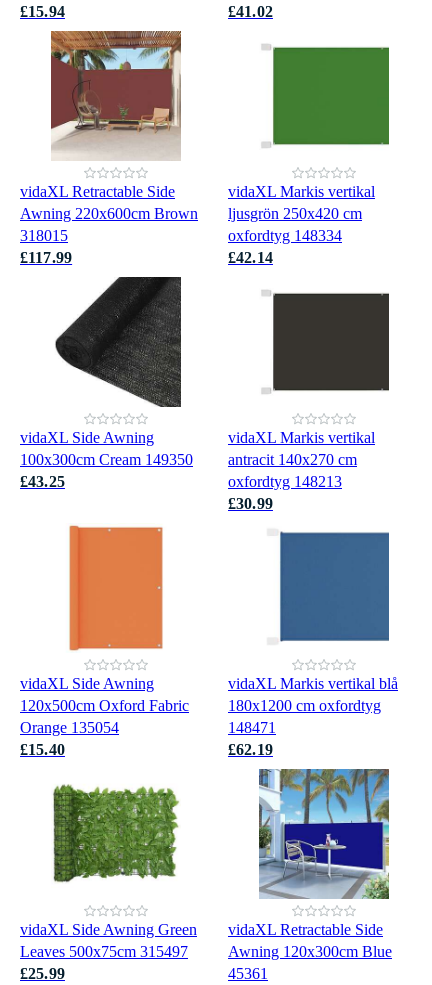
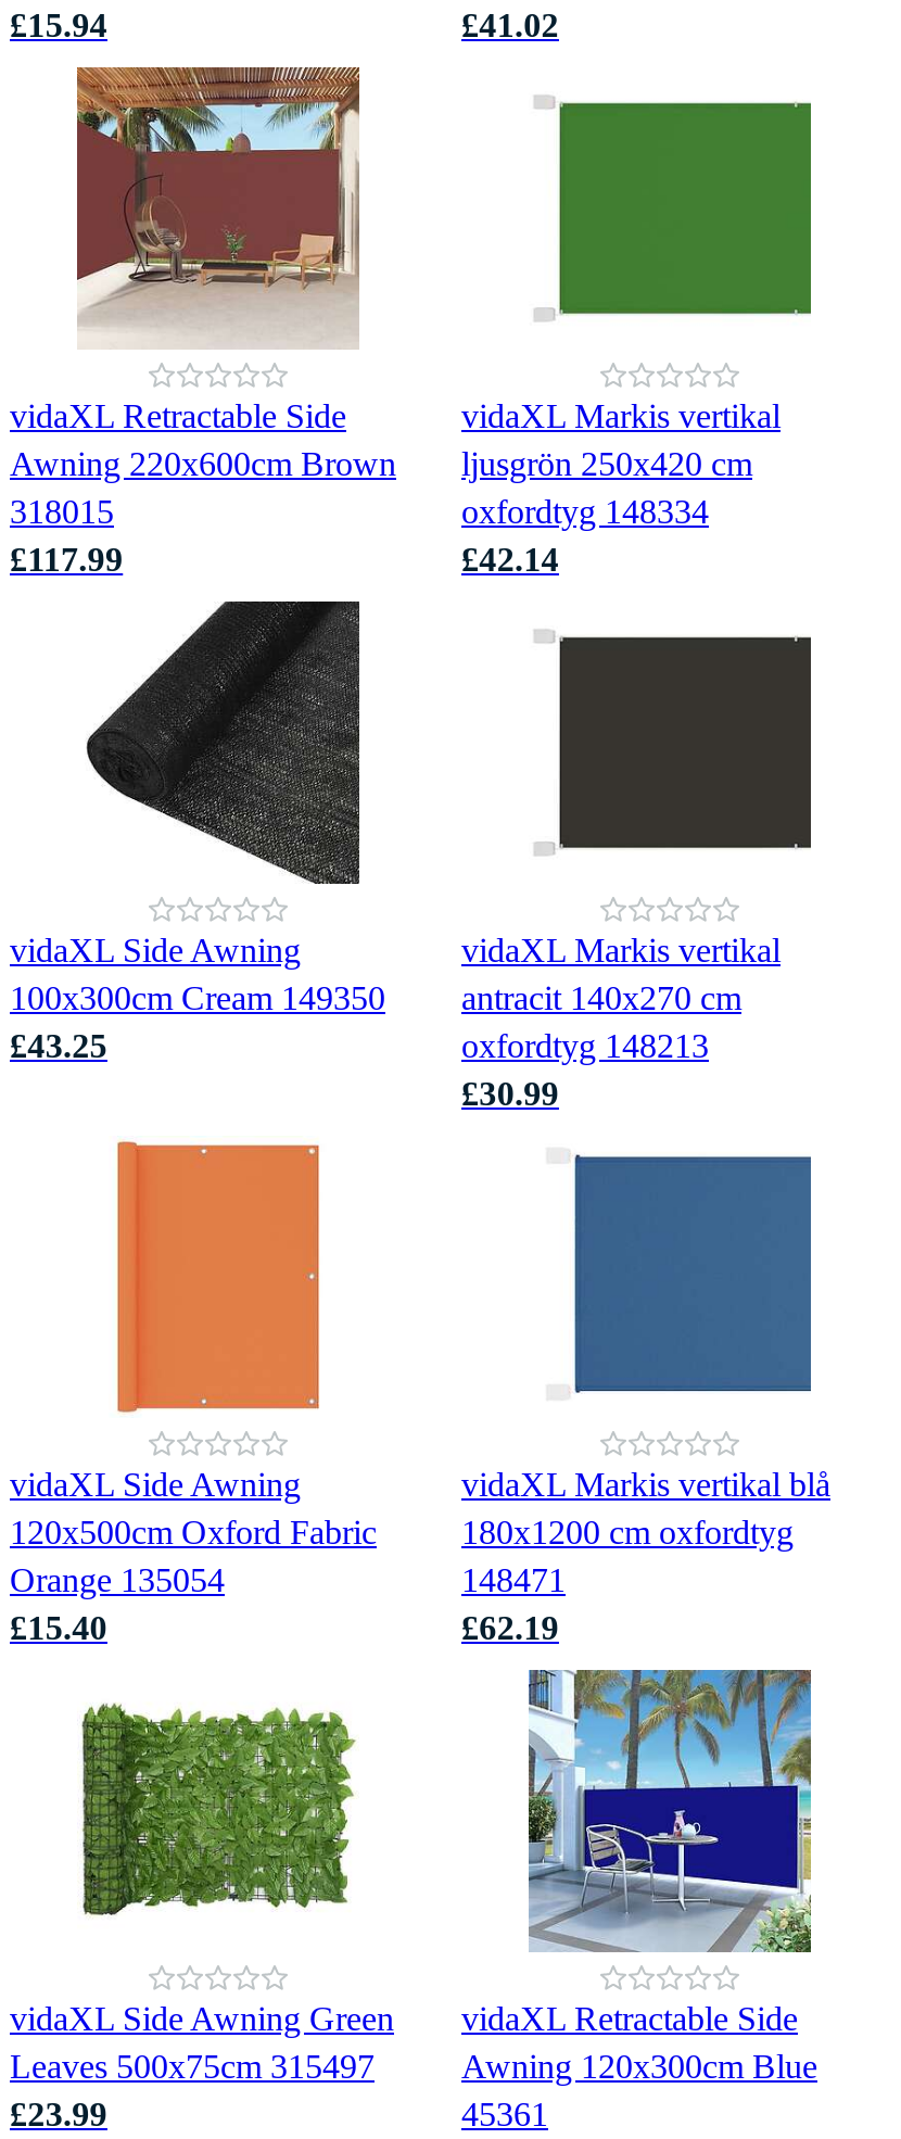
- £25.99
+ £23.99
